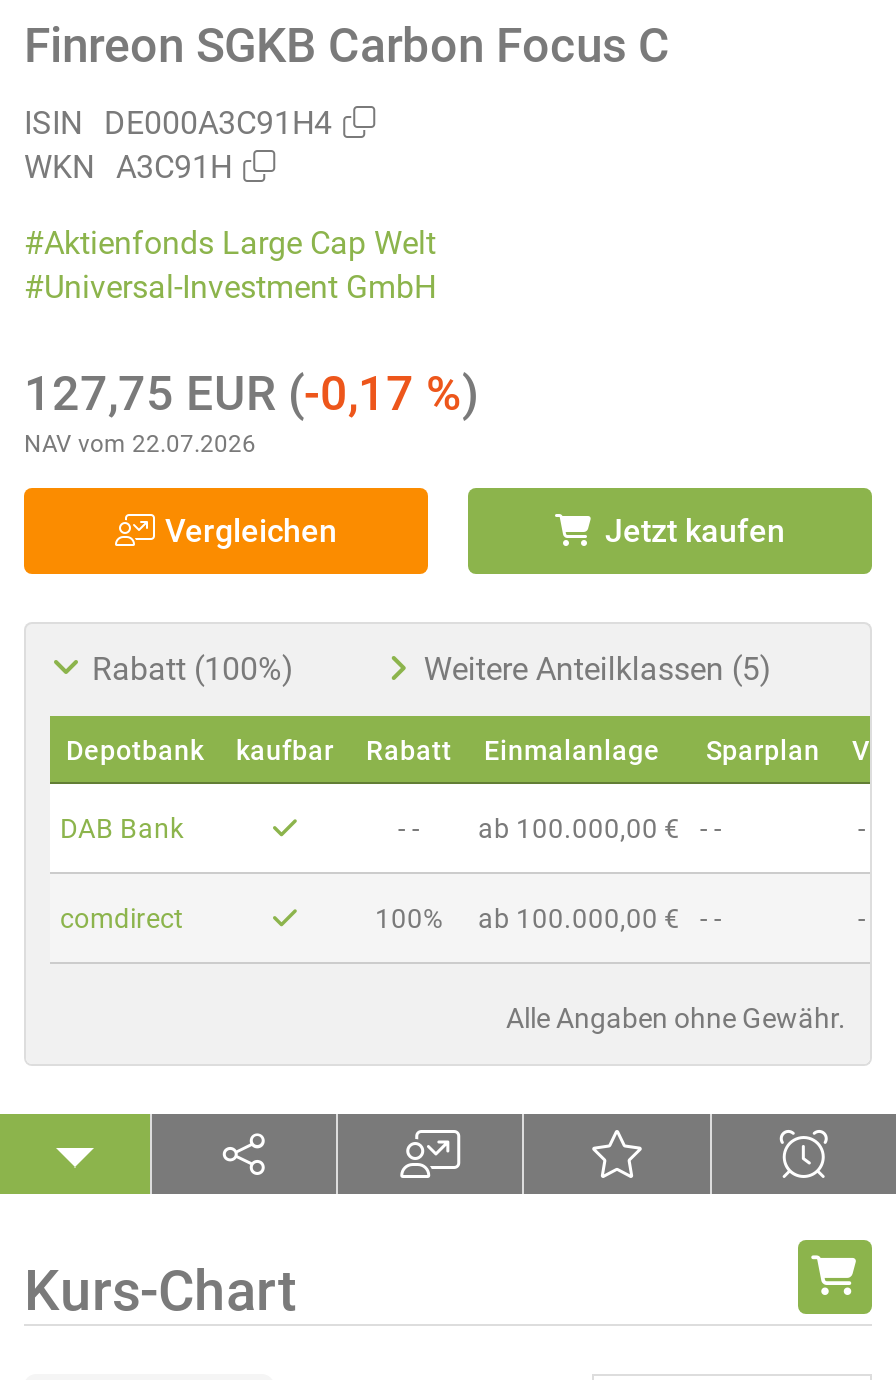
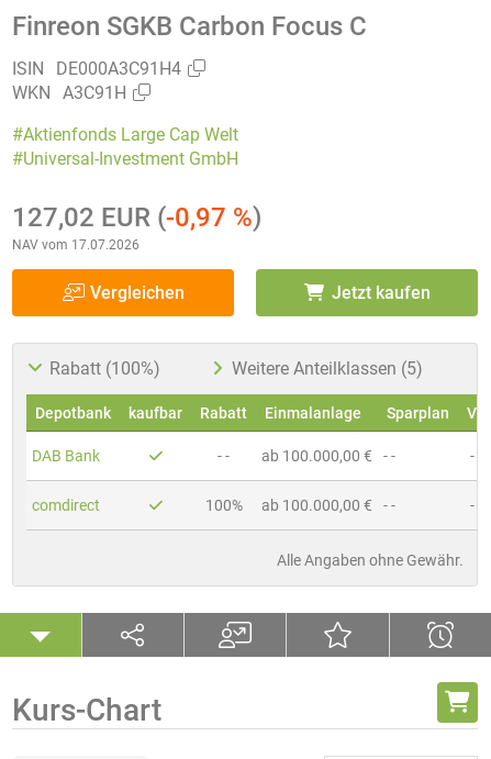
- 127,75 EUR (-0,17 %)
+ 127,02 EUR (-0,97 %)

- NAV vom 22.07.2026
+ NAV vom 17.07.2026
